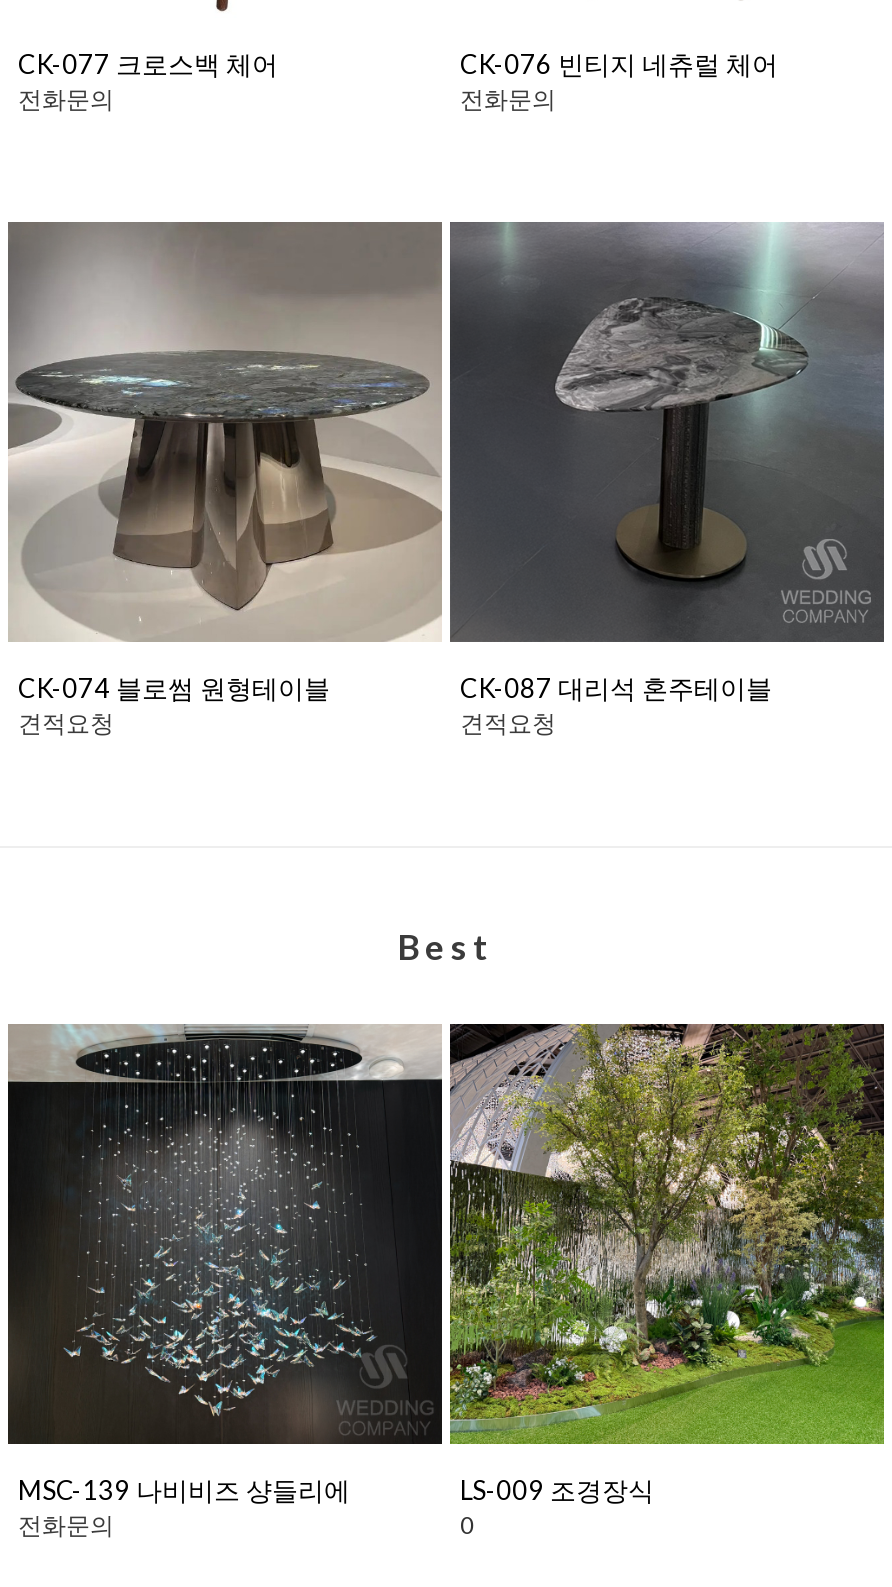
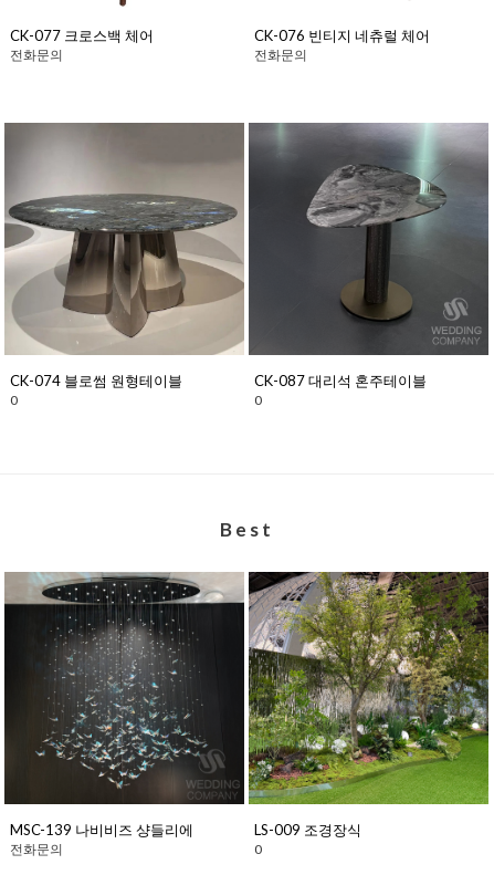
- 견적요청
+ 0

- 견적요청
+ 0
